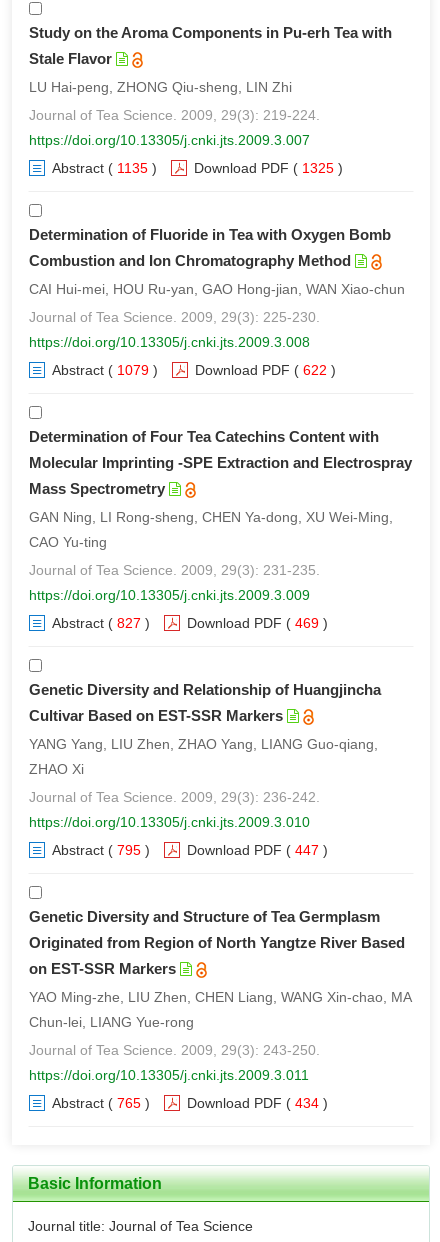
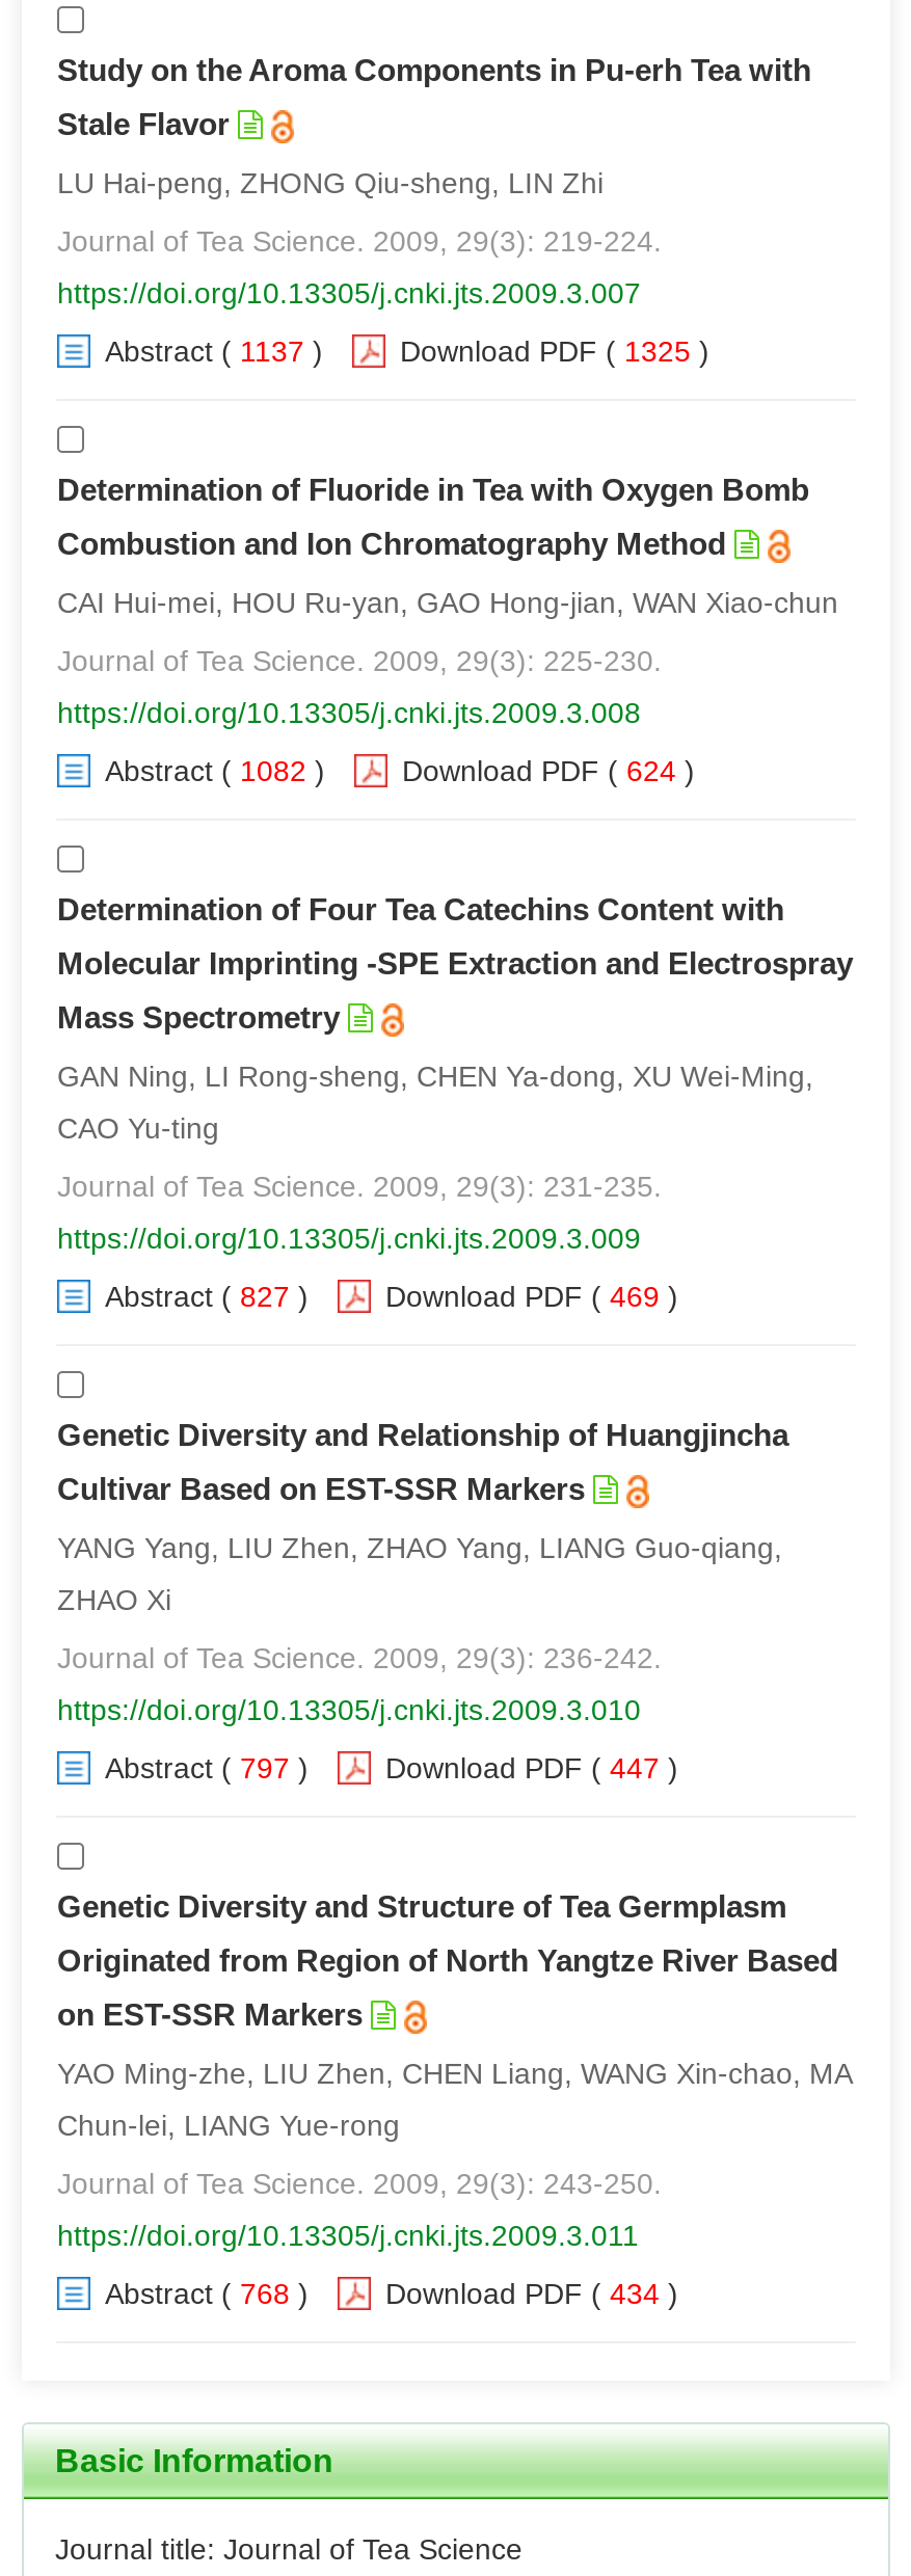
- Abstract ( 1135)
+ Abstract ( 1137)

- Abstract ( 1079)
+ Abstract ( 1082)

- Download PDF ( 622)
+ Download PDF ( 624)

- Abstract ( 795)
+ Abstract ( 797)

- Abstract ( 765)
+ Abstract ( 768)
